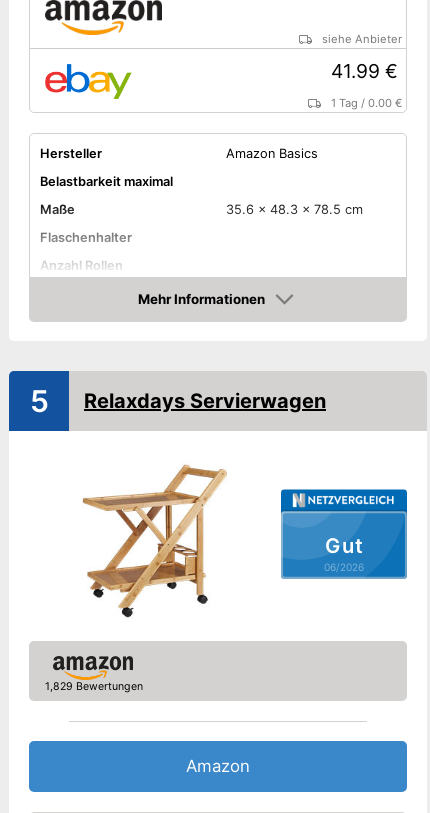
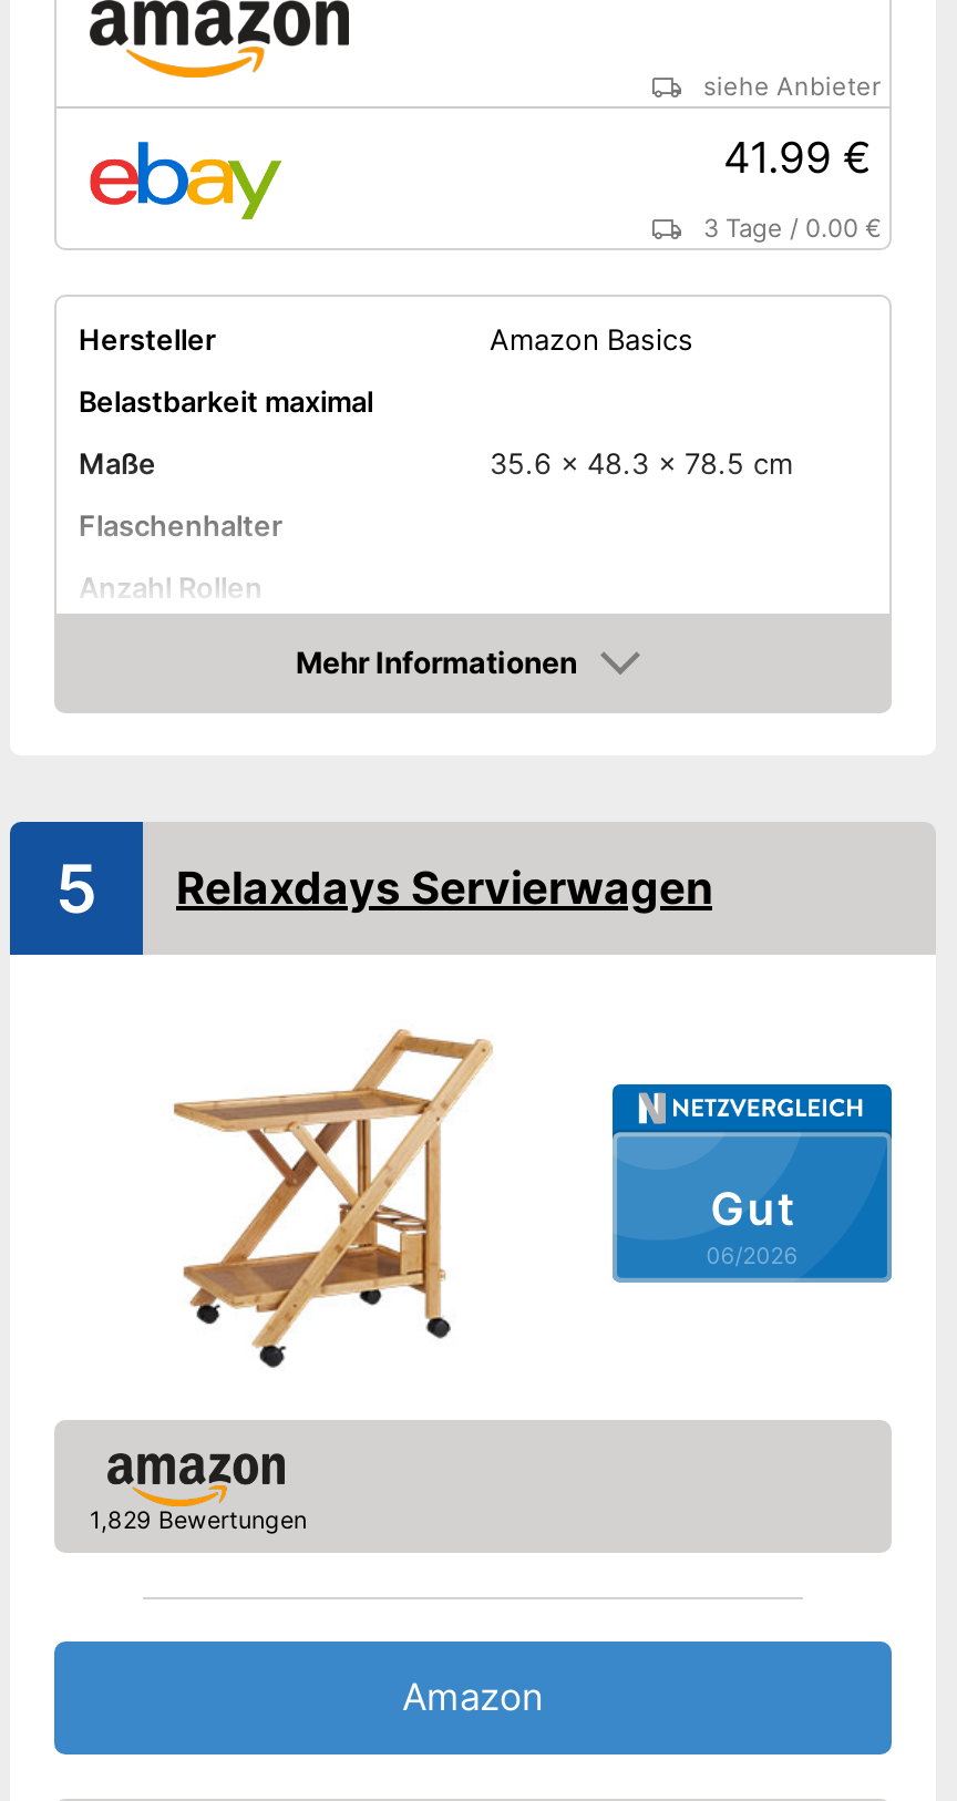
- 1 Tag / 0.00 €
+ 3 Tage / 0.00 €
